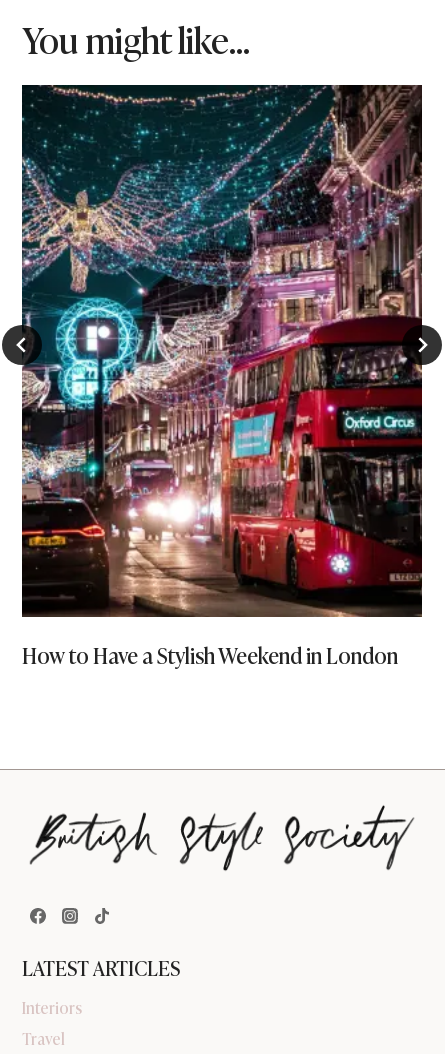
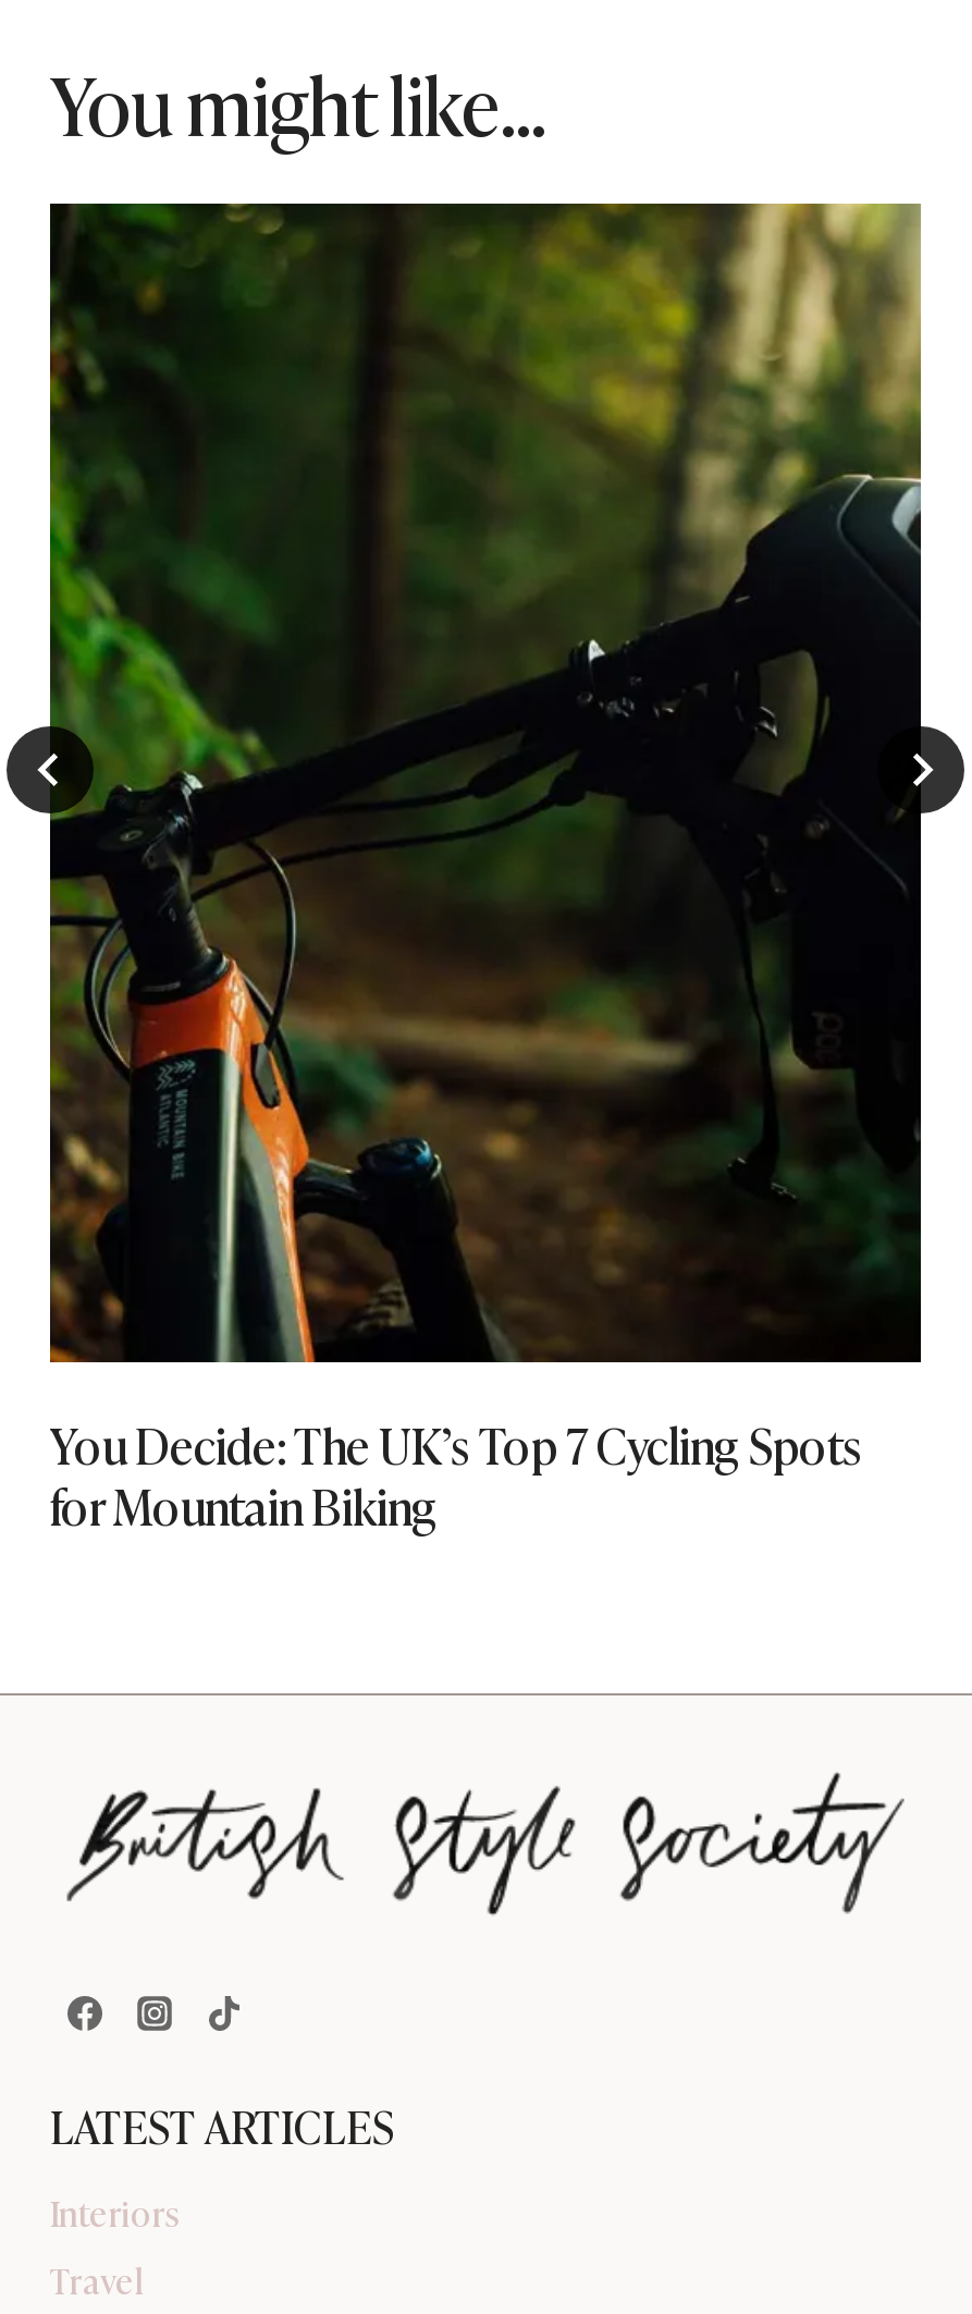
- [image]
- How to Have a Stylish Weekend in London
+ [image]
+ You Decide: The UK’s Top 7 Cycling Spots
+ for Mountain Biking
